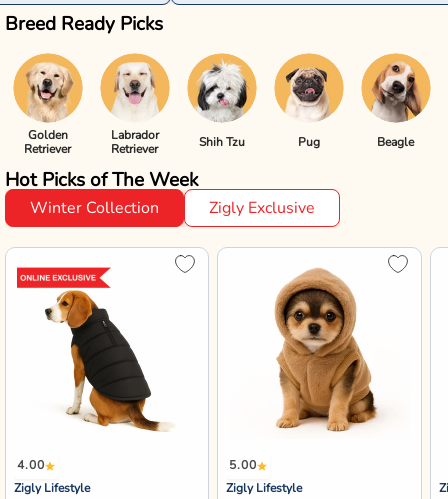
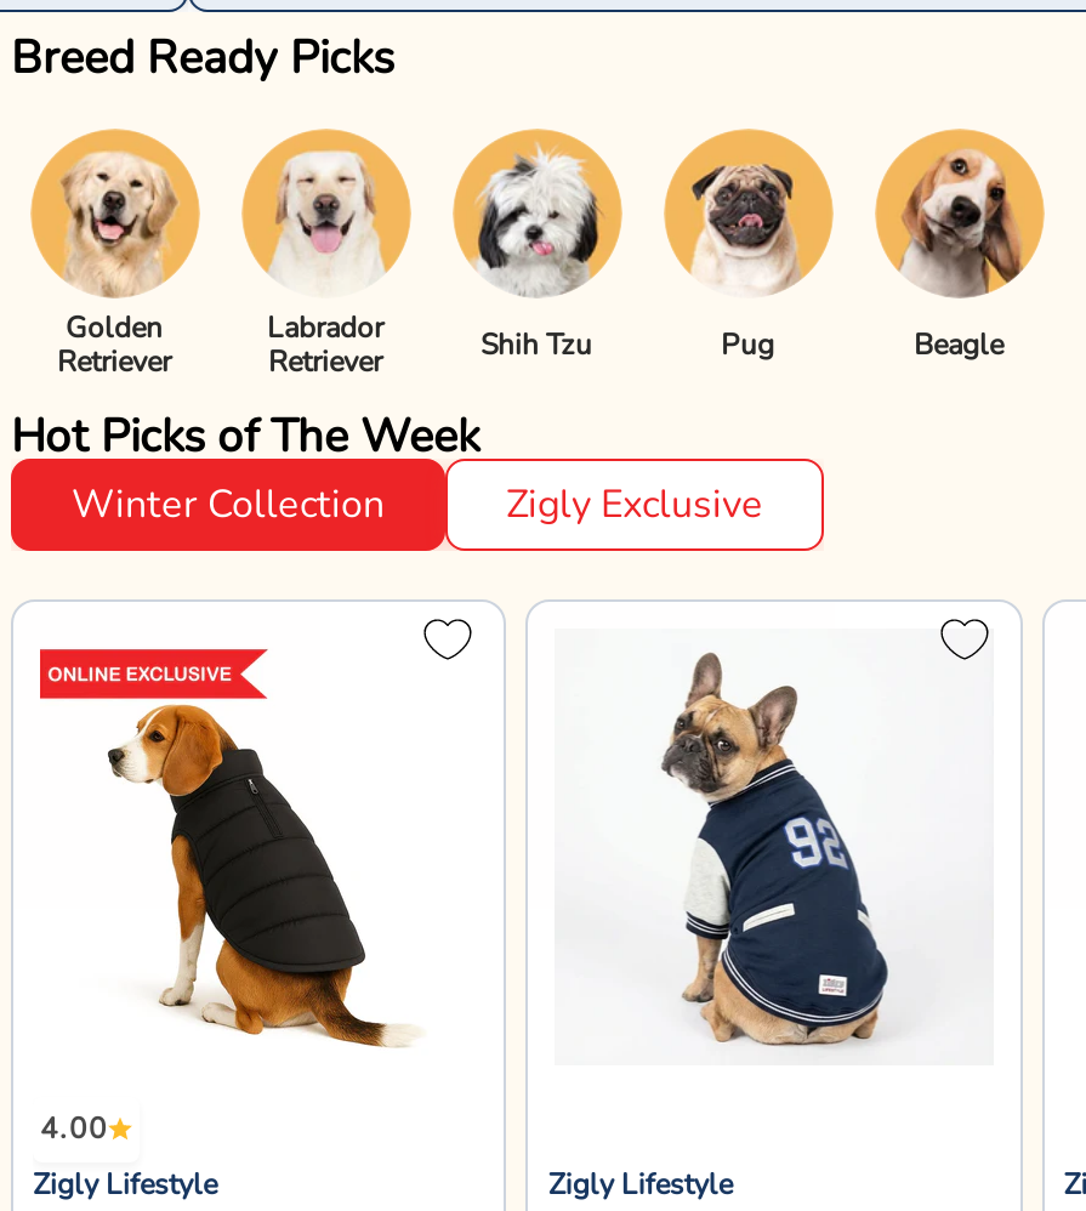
- [image]
+ [image]

- 5.00
